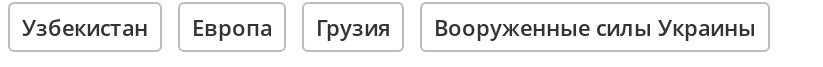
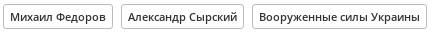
- Узбекистан
- Европа
- Грузия
+ Михаил Федоров
+ Александр Сырский
